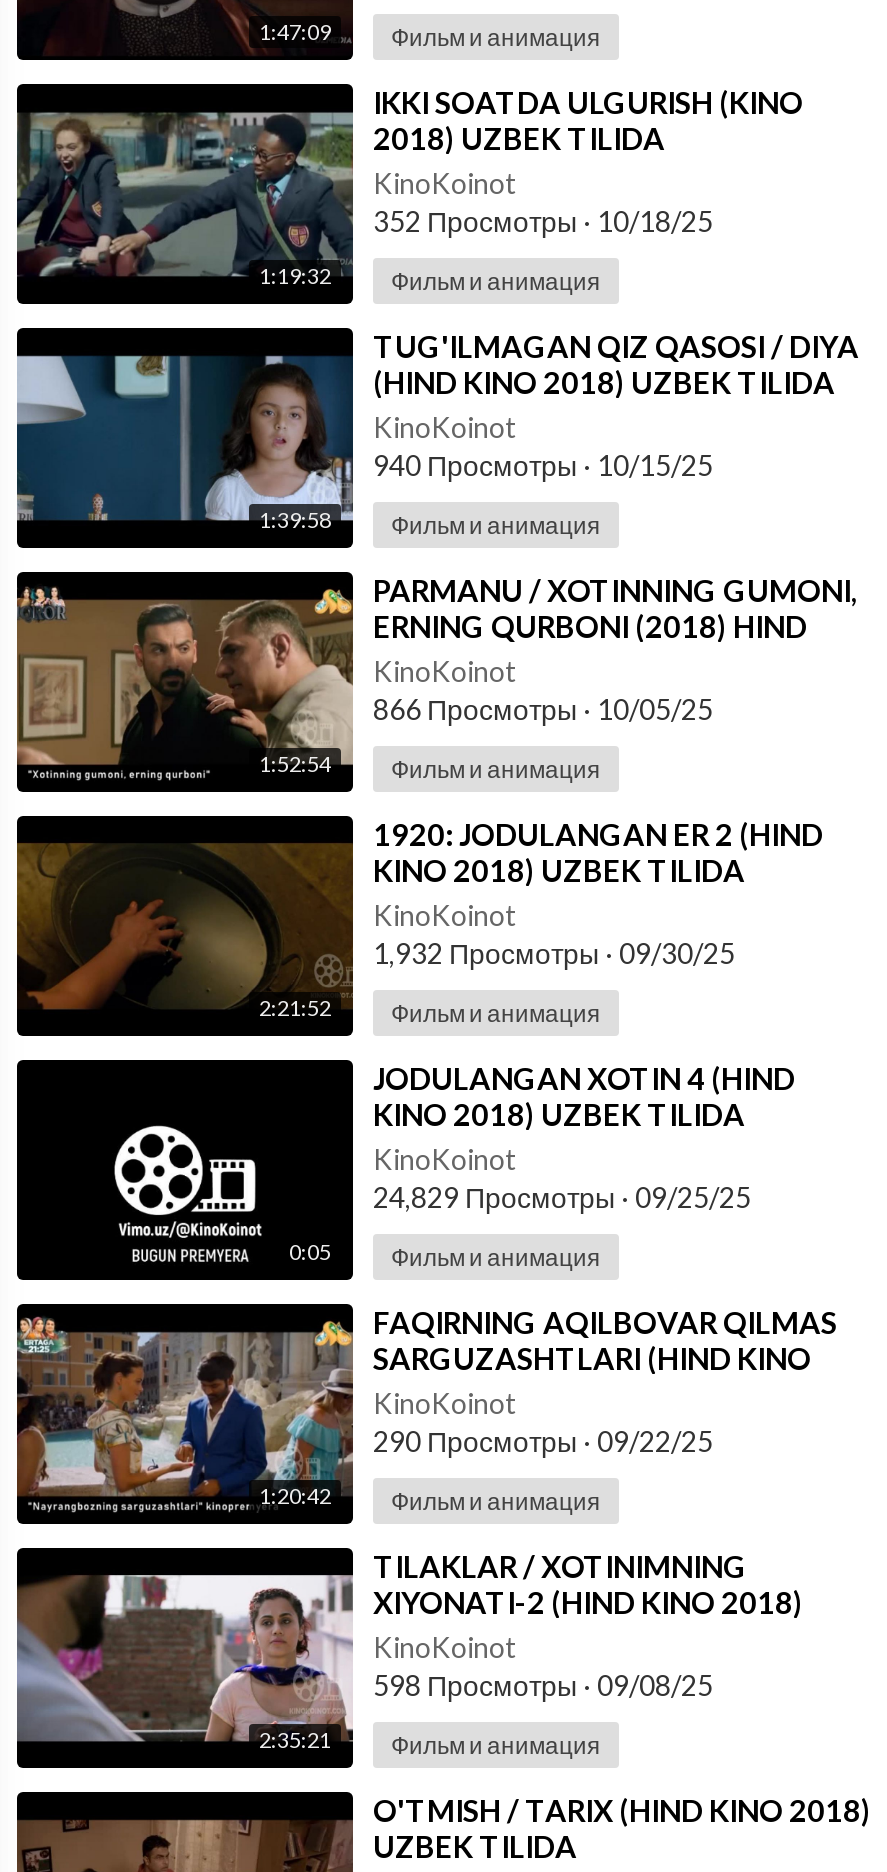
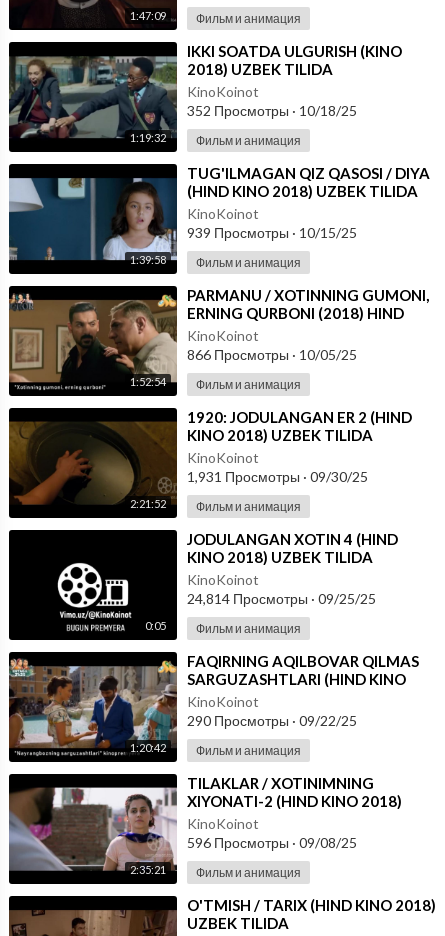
- 940 Просмотры · 10/15/25
+ 939 Просмотры · 10/15/25

- 1,932 Просмотры · 09/30/25
+ 1,931 Просмотры · 09/30/25

- 24,829 Просмотры · 09/25/25
+ 24,814 Просмотры · 09/25/25

- 598 Просмотры · 09/08/25
+ 596 Просмотры · 09/08/25
